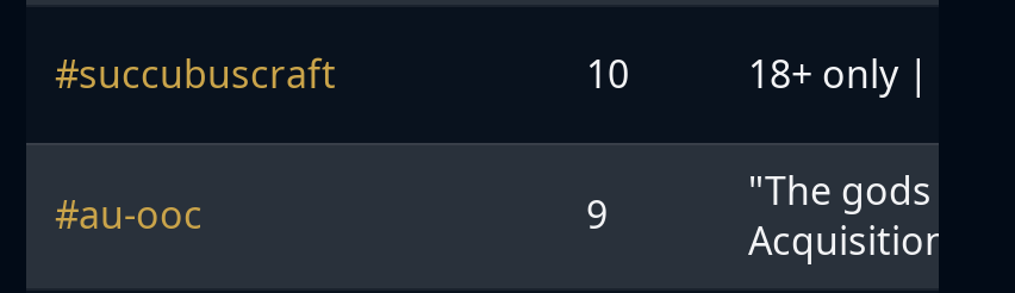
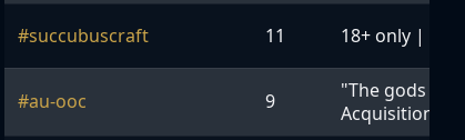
- 10
+ 11
